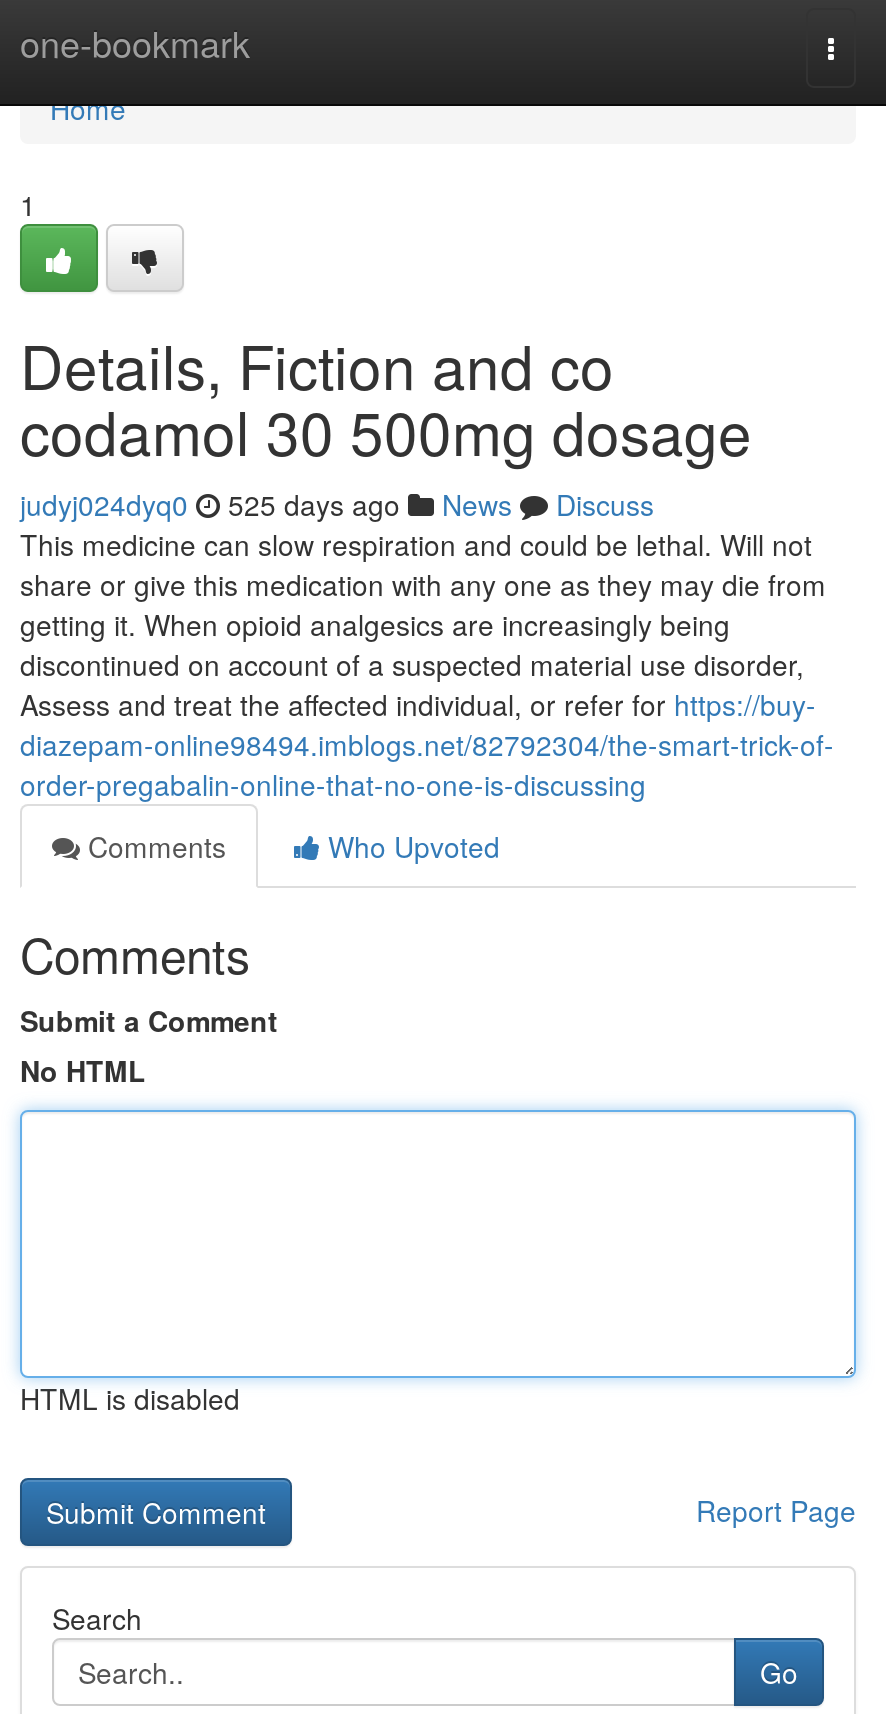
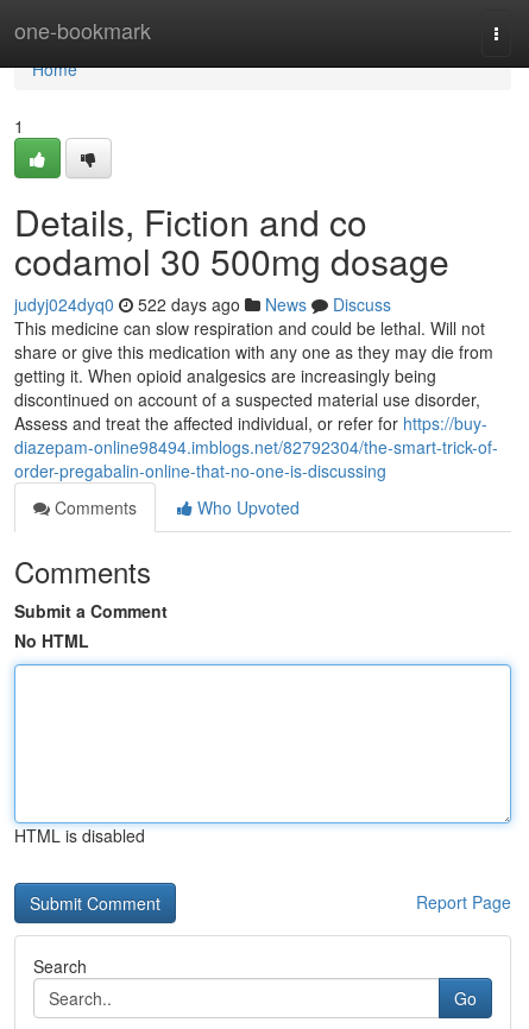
- judyj024dyq0 525 days ago News Discuss
+ judyj024dyq0 522 days ago News Discuss
